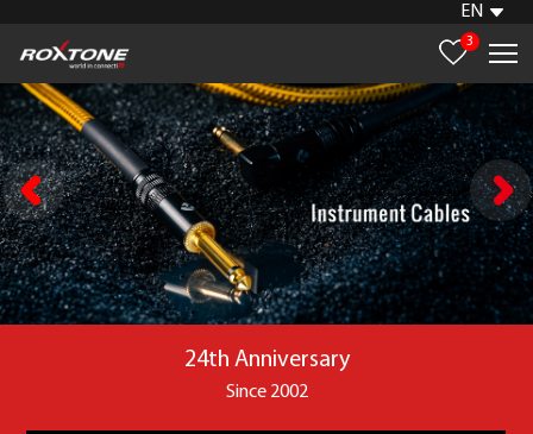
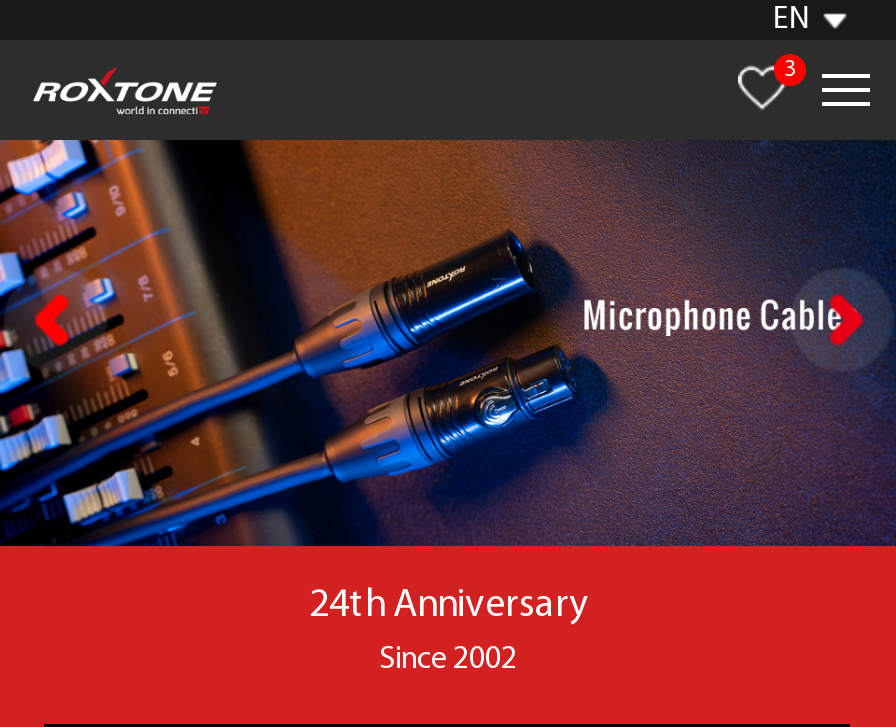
- [image]
+ [image]
